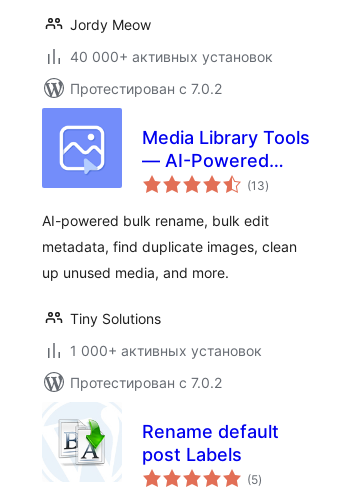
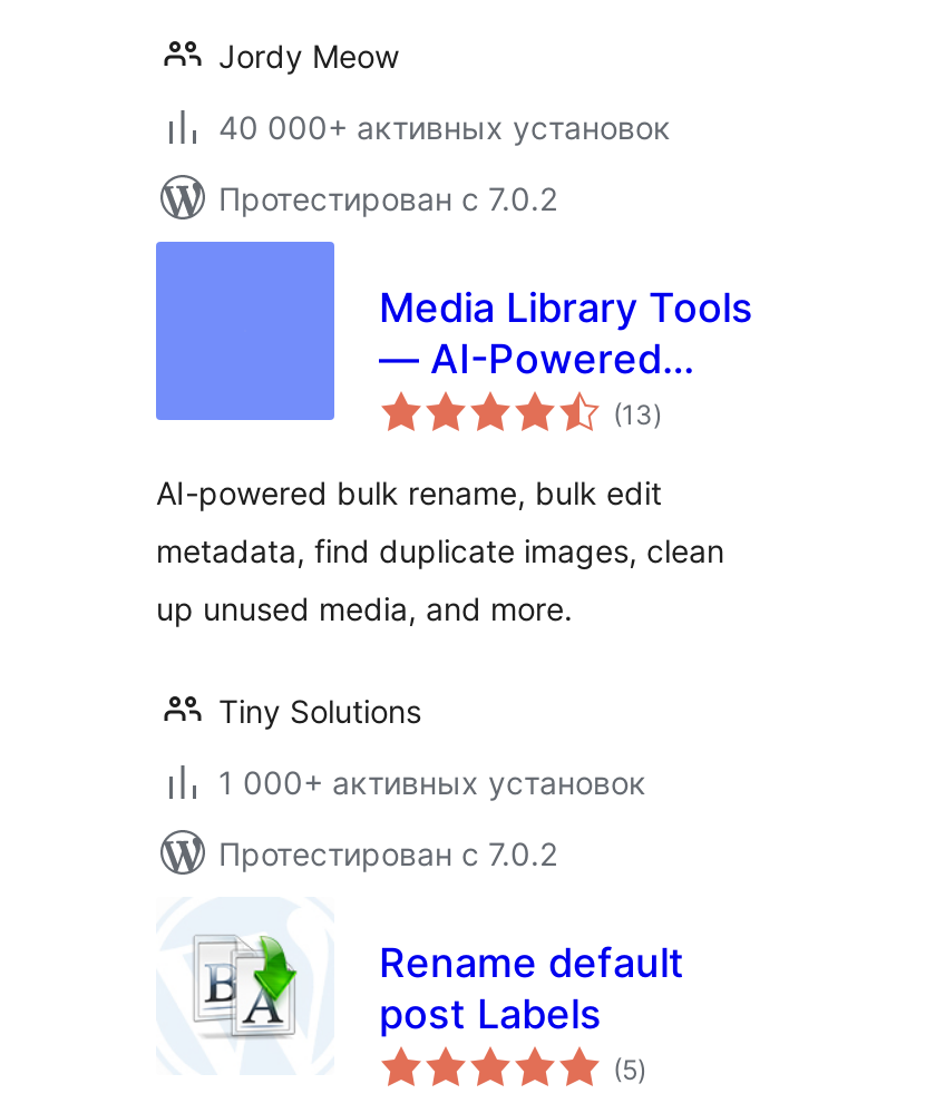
- [image]
